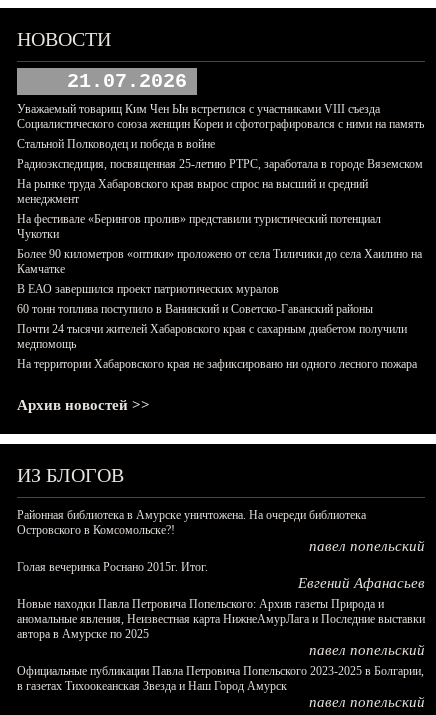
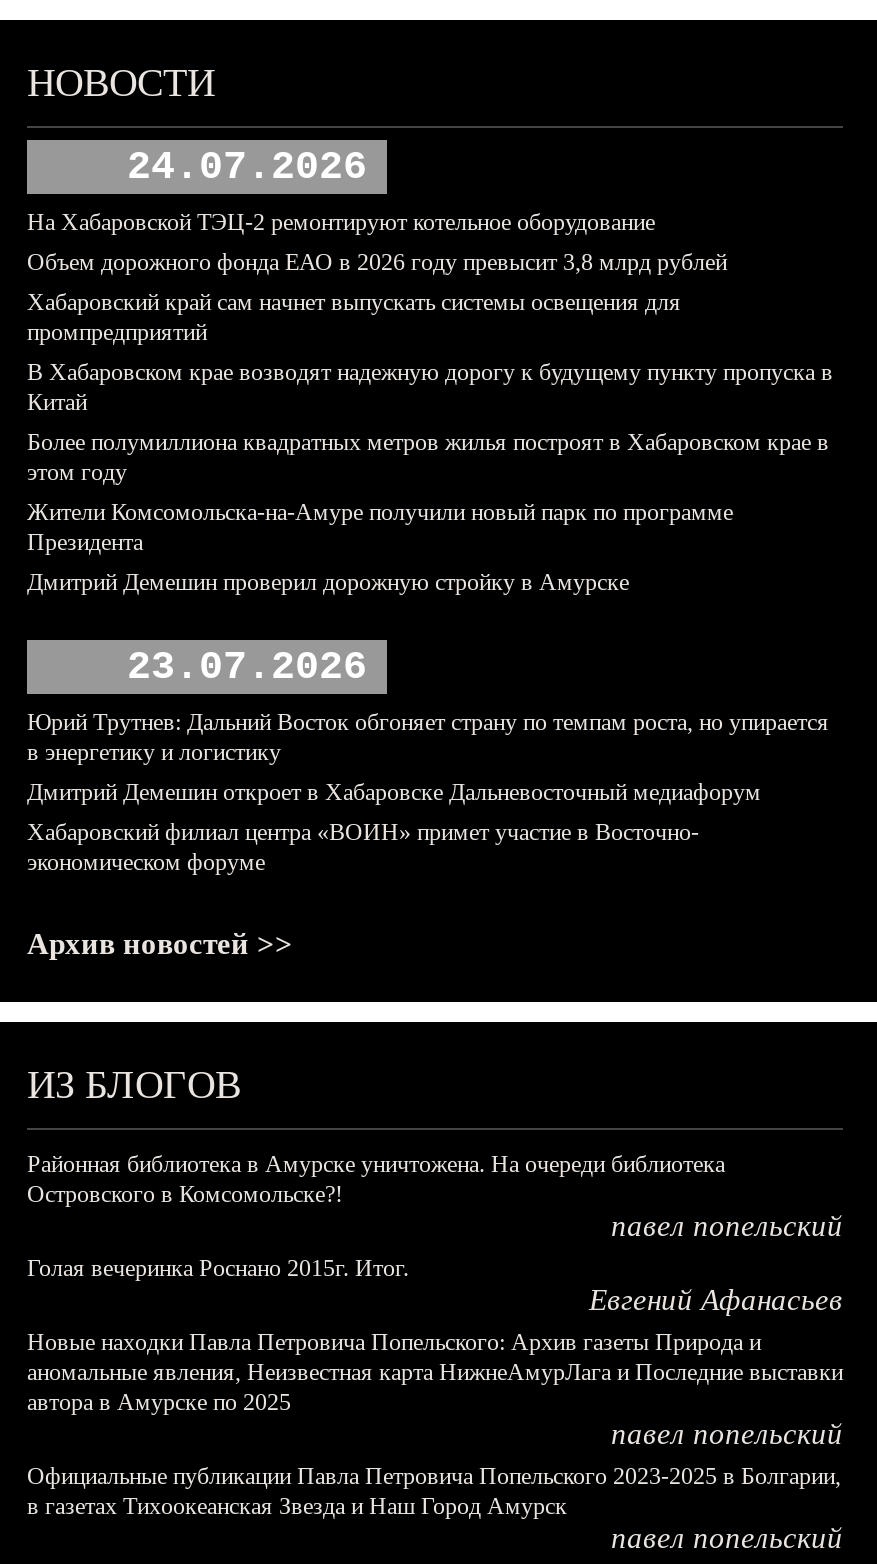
- 21.07.2026
- Уважаемый товарищ Ким Чен Ын встретился с участниками VIII съезда
- Социалистического союза женщин Кореи и сфотографировался с ними на память
- Стальной Полководец и победа в войне
- Радиоэкспедиция, посвященная 25-летию РТРС, заработала в городе Вяземском
- На рынке труда Хабаровского края вырос спрос на высший и средний
- менеджмент
- На фестивале «Берингов пролив» представили туристический потенциал
- Чукотки
- Более 90 километров «оптики» проложено от села Тиличики до села Хаилино на
- Камчатке
- В ЕАО завершился проект патриотических муралов
- 60 тонн топлива поступило в Ванинский и Советско-Гаванский районы
- Почти 24 тысячи жителей Хабаровского края с сахарным диабетом получили
- медпомощь
- На территории Хабаровского края не зафиксировано ни одного лесного пожара
+ 24.07.2026
+ На Хабаровской ТЭЦ-2 ремонтируют котельное оборудование
+ Объем дорожного фонда ЕАО в 2026 году превысит 3,8 млрд рублей
+ Хабаровский край сам начнет выпускать системы освещения для
+ промпредприятий
+ В Хабаровском крае возводят надежную дорогу к будущему пункту пропуска в
+ Китай
+ Более полумиллиона квадратных метров жилья построят в Хабаровском крае в
+ этом году
+ Жители Комсомольска-на-Амуре получили новый парк по программе
+ Президента
+ Дмитрий Демешин проверил дорожную стройку в Амурске
+ 23.07.2026
+ Юрий Трутнев: Дальний Восток обгоняет страну по темпам роста, но упирается
+ в энергетику и логистику
+ Дмитрий Демешин откроет в Хабаровске Дальневосточный медиафорум
+ Хабаровский филиал центра «ВОИН» примет участие в Восточно-
+ экономическом форуме
